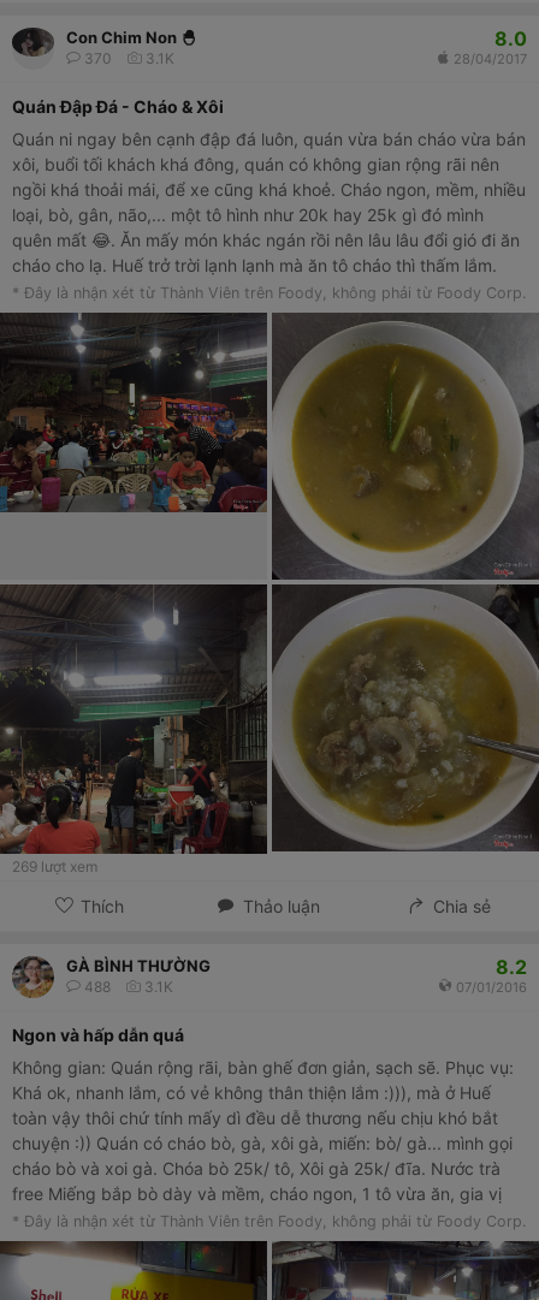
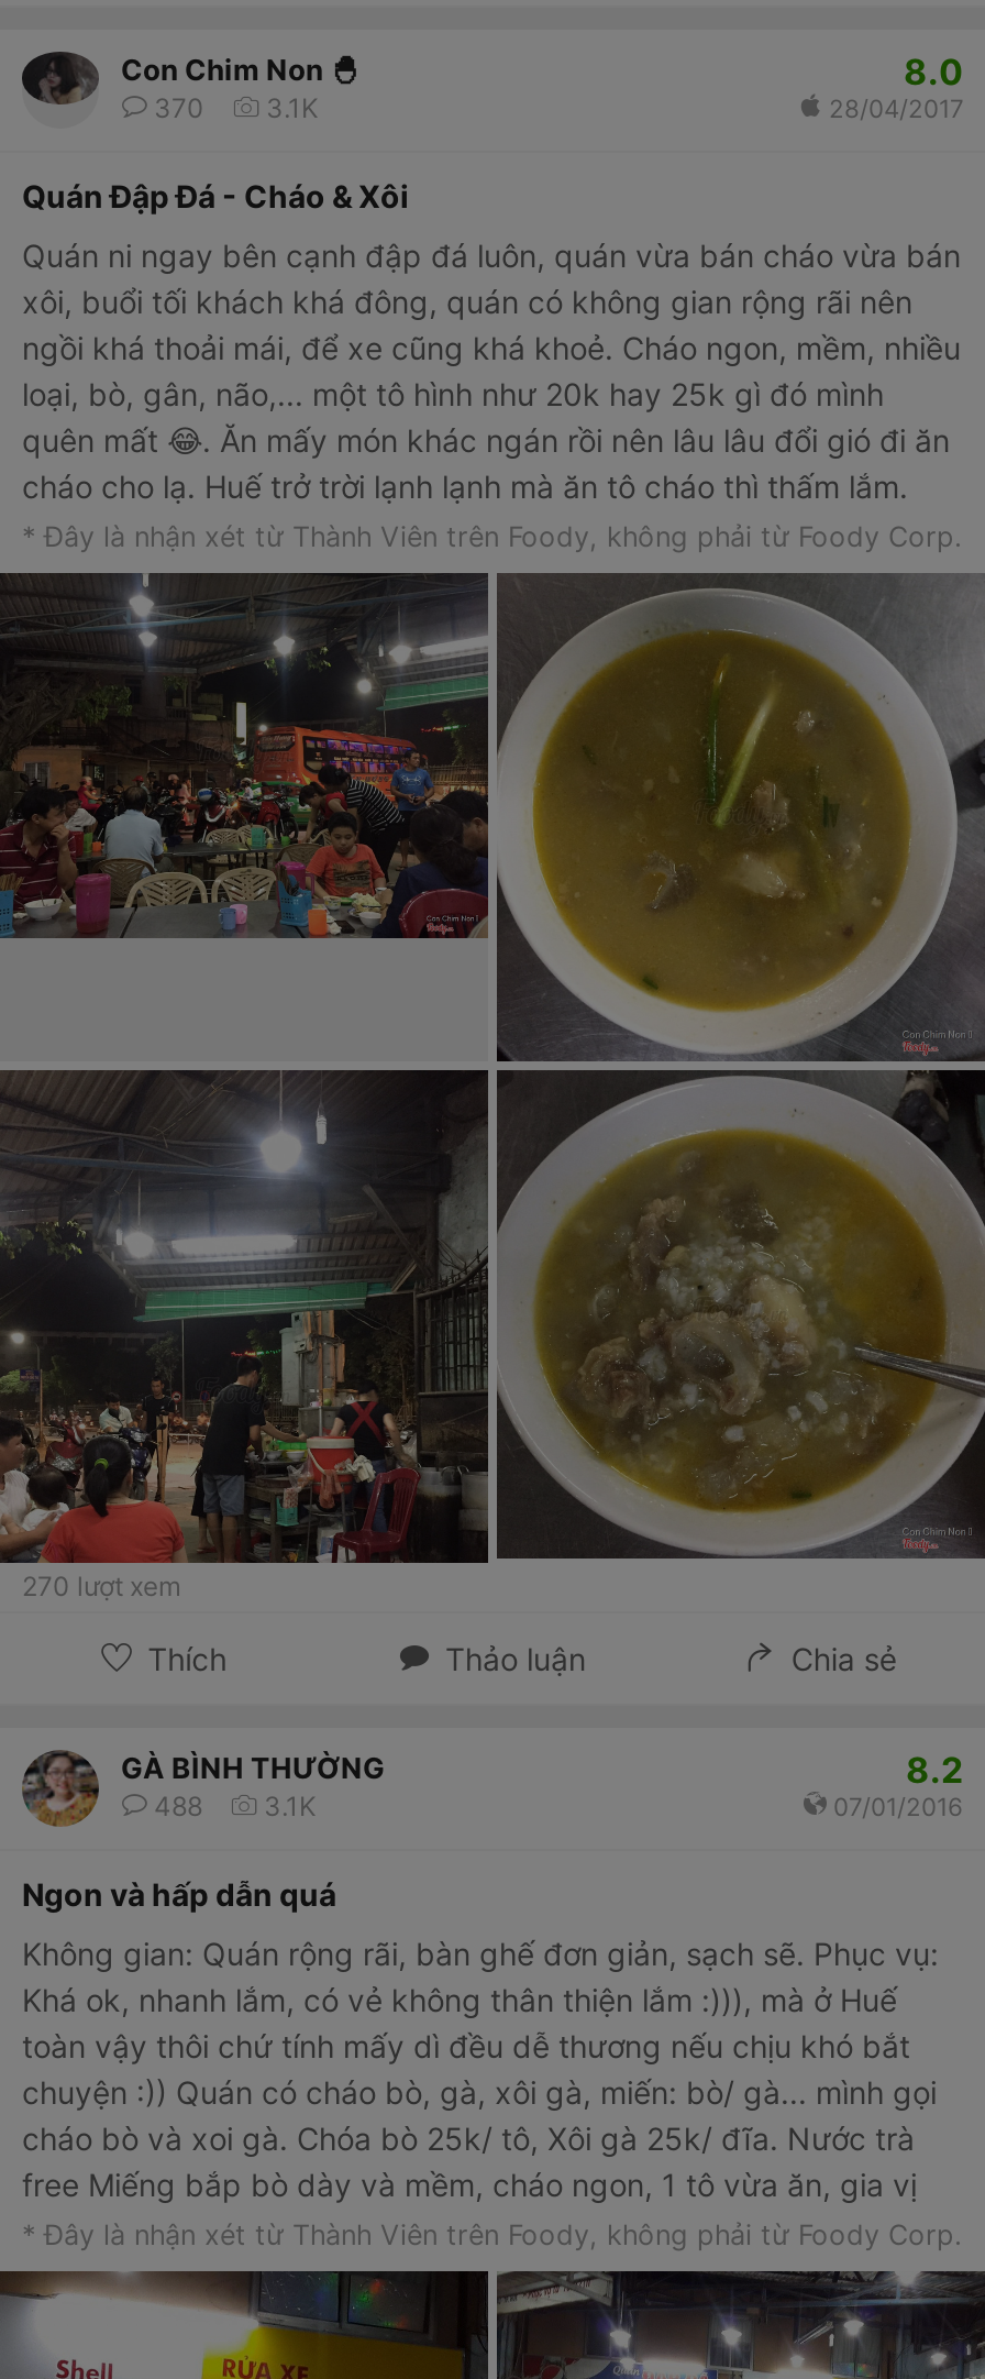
- 269 lượt xem
+ 270 lượt xem
